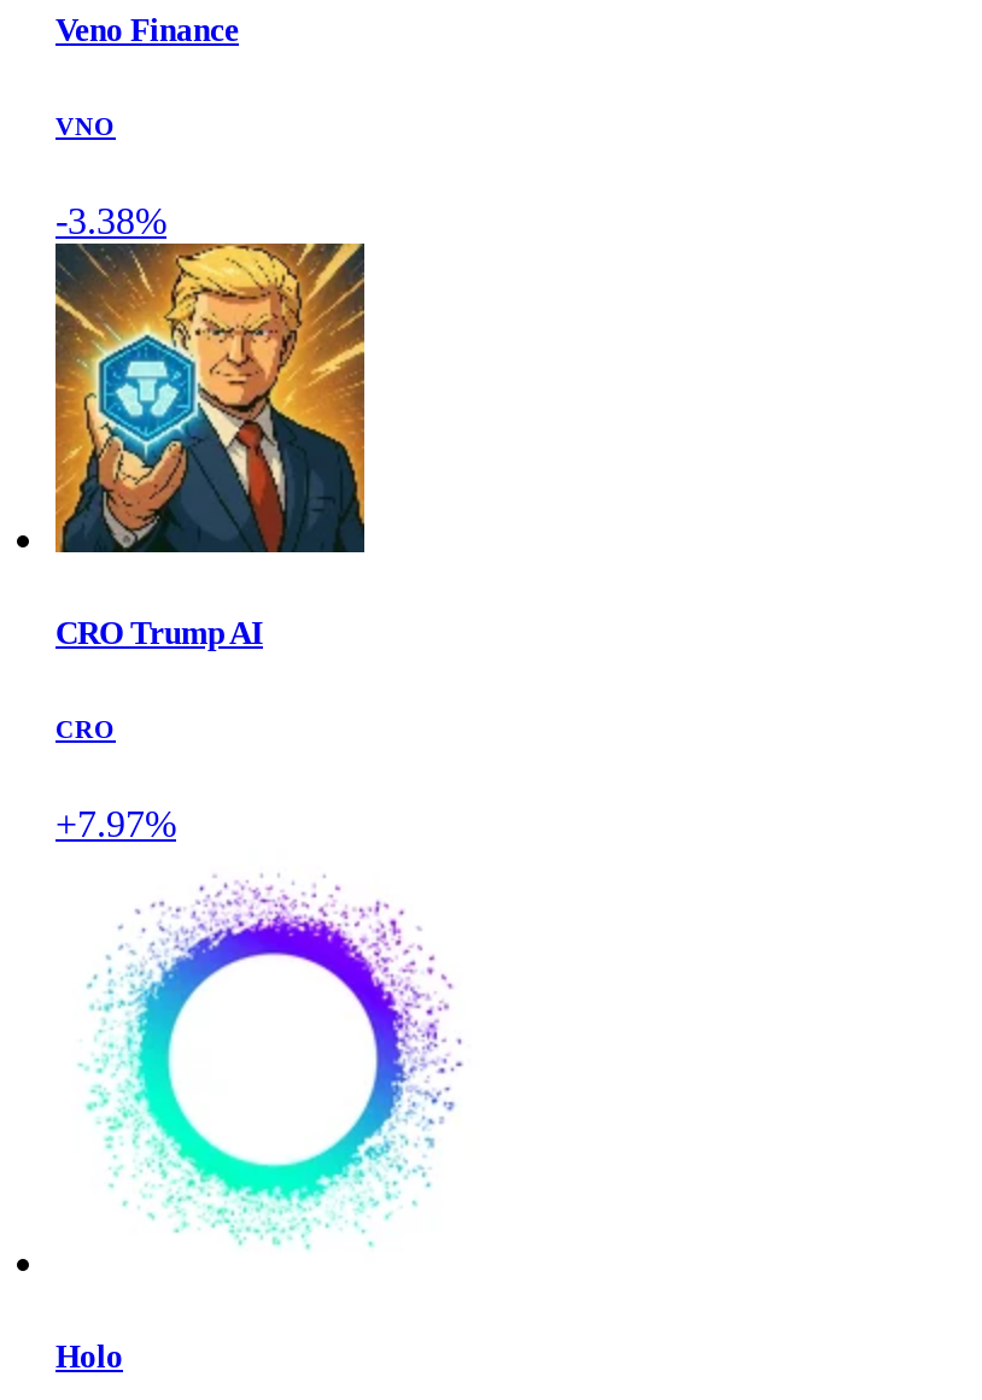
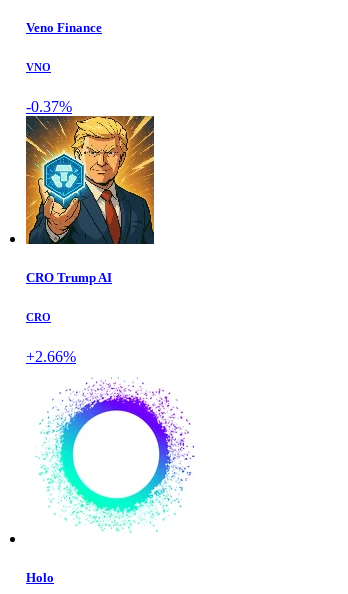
- -3.38%
+ -0.37%

- +7.97%
+ +2.66%
